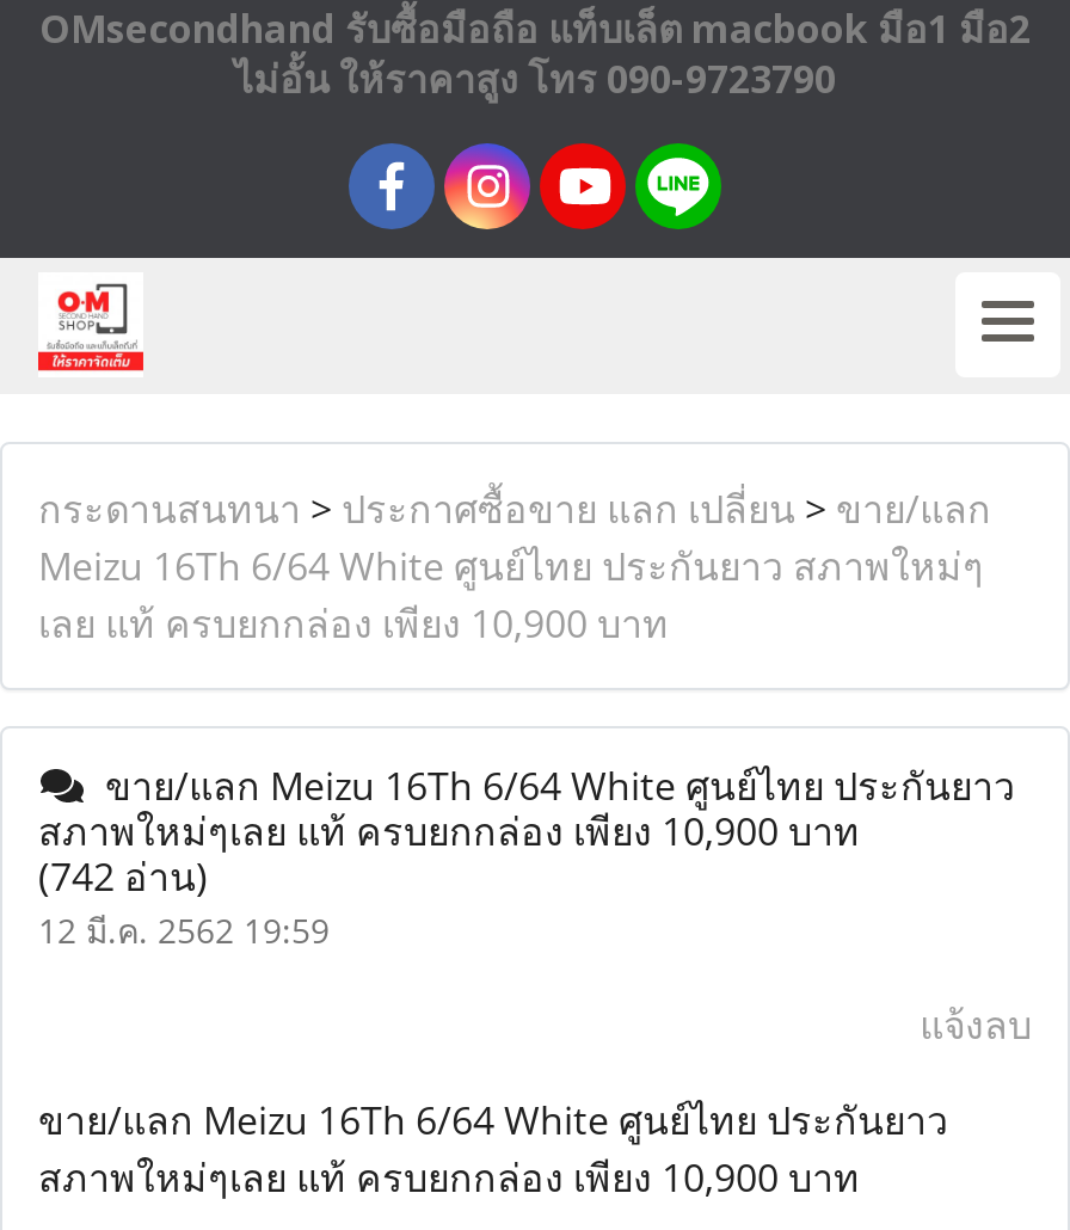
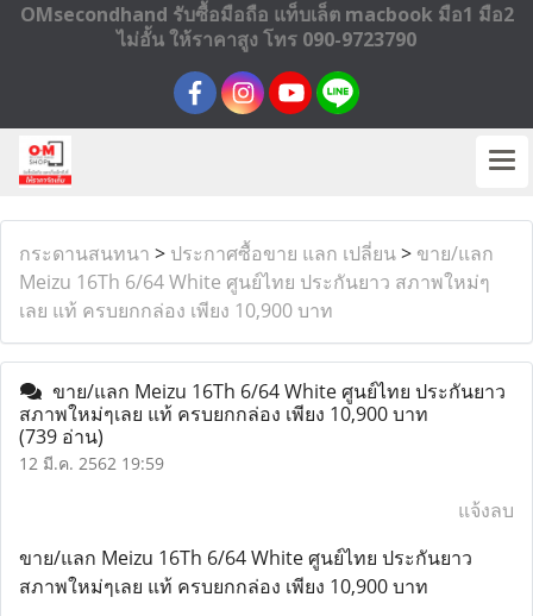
- (742 อ่าน)
+ (739 อ่าน)
